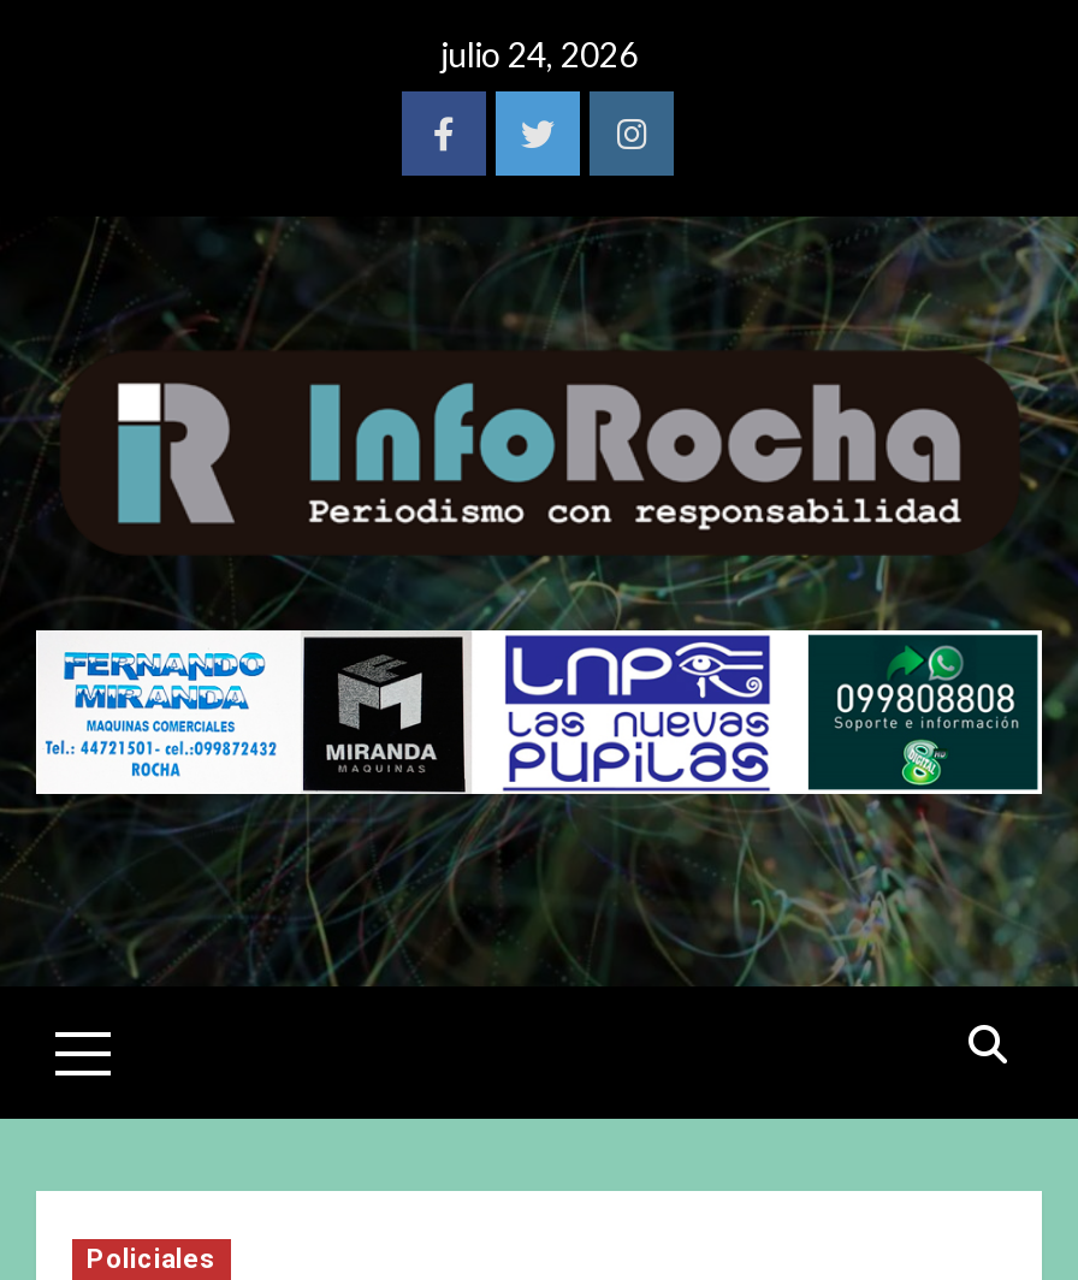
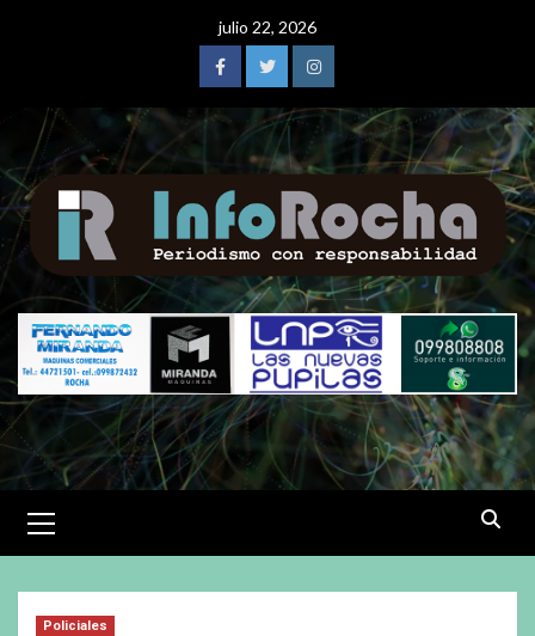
- julio 24, 2026
+ julio 22, 2026
